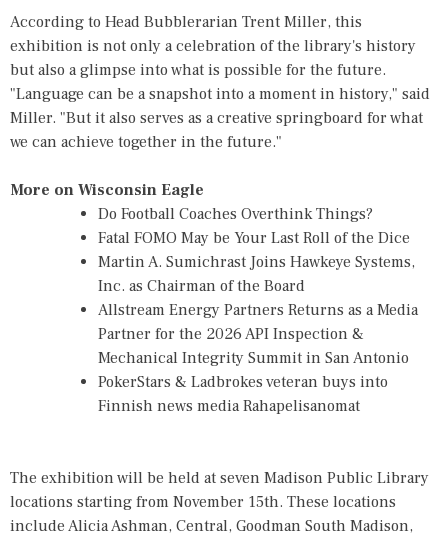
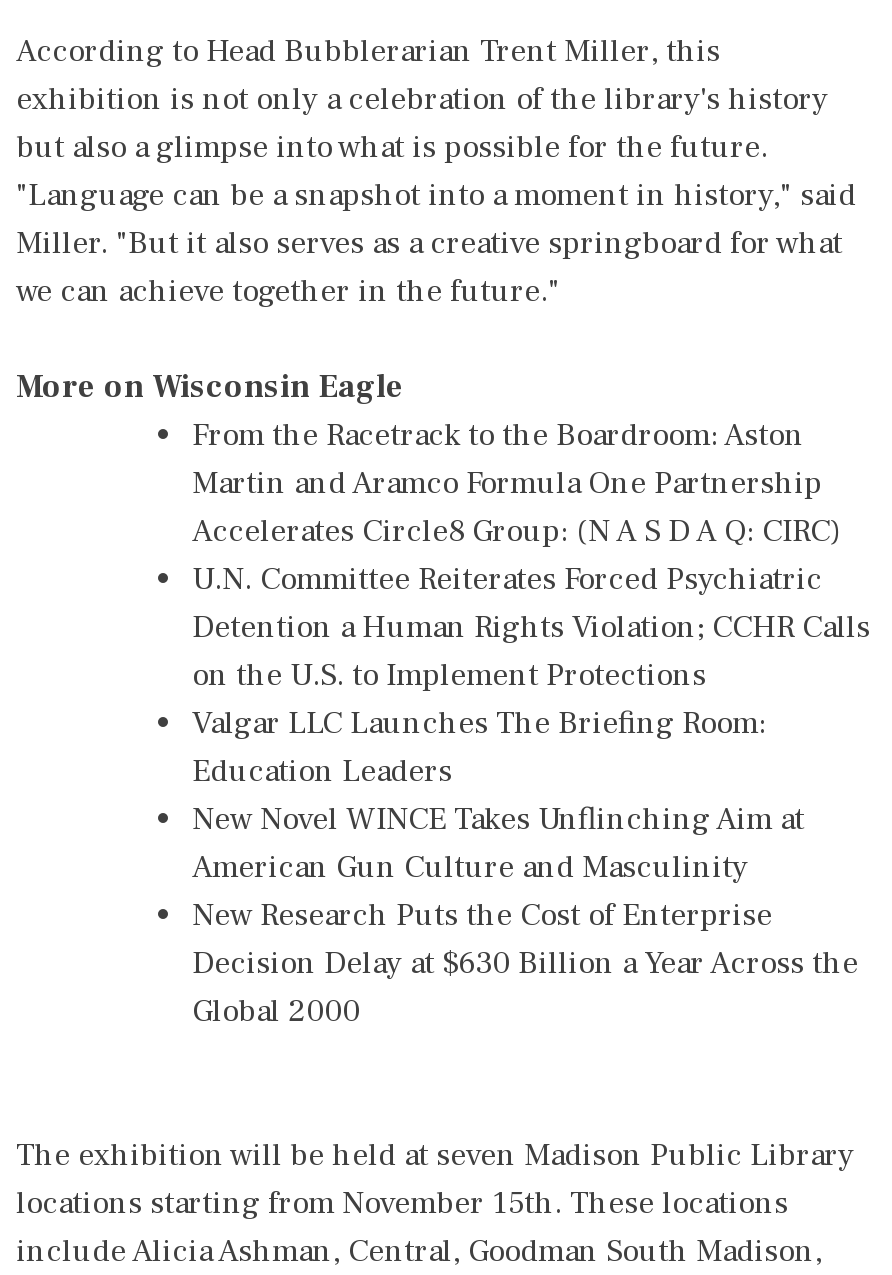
- Do Football Coaches Overthink Things?
- Fatal FOMO May be Your Last Roll of the Dice
- Martin A. Sumichrast Joins Hawkeye Systems,
- Inc. as Chairman of the Board
- Allstream Energy Partners Returns as a Media
- Partner for the 2026 API Inspection &
- Mechanical Integrity Summit in San Antonio
- PokerStars & Ladbrokes veteran buys into
- Finnish news media Rahapelisanomat
+ From the Racetrack to the Boardroom: Aston
+ Martin and Aramco Formula One Partnership
+ Accelerates Circle8 Group: (N A S D A Q: CIRC)
+ U.N. Committee Reiterates Forced Psychiatric
+ Detention a Human Rights Violation; CCHR Calls
+ on the U.S. to Implement Protections
+ Valgar LLC Launches The Briefing Room:
+ Education Leaders
+ New Novel WINCE Takes Unflinching Aim at
+ American Gun Culture and Masculinity
+ New Research Puts the Cost of Enterprise
+ Decision Delay at $630 Billion a Year Across the
+ Global 2000
